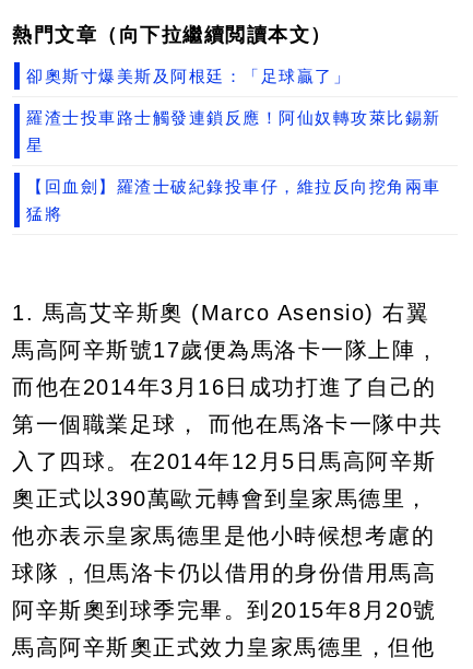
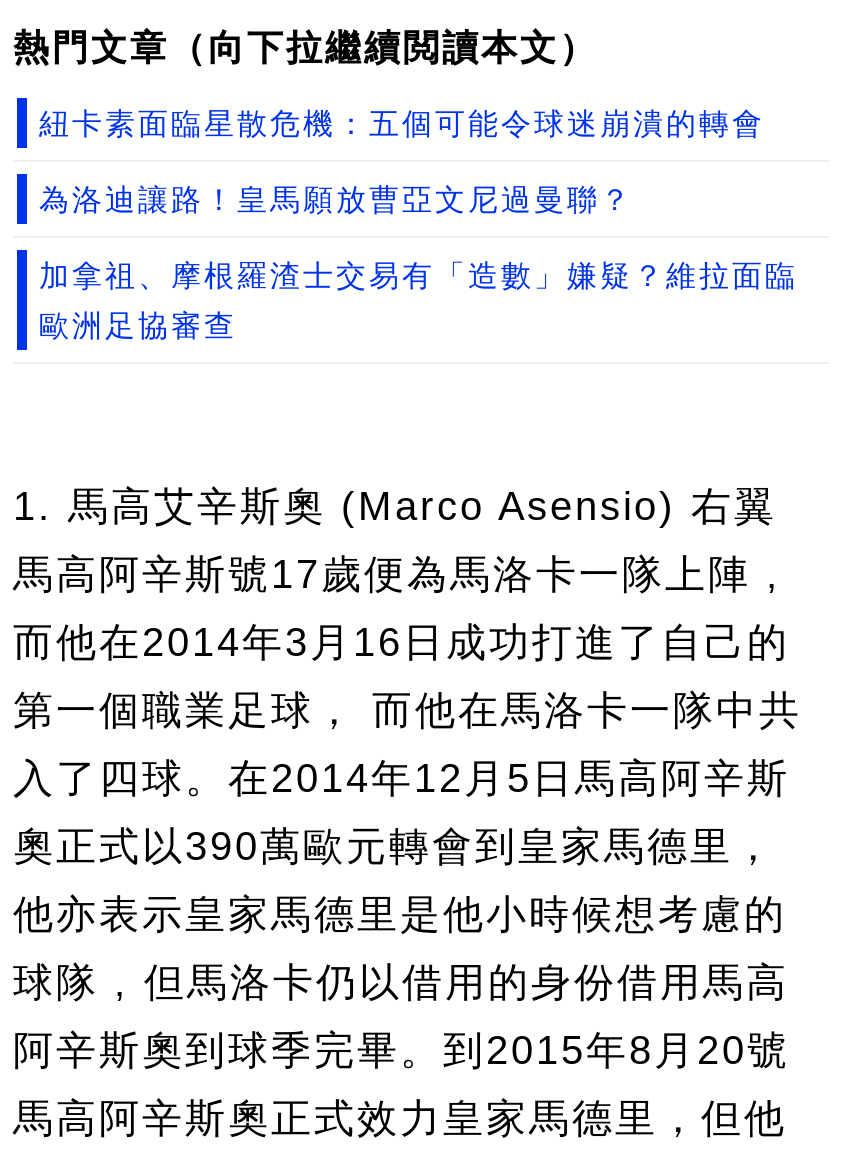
- 卻奧斯寸爆美斯及阿根廷：「足球贏了」
- 羅渣士投車路士觸發連鎖反應！阿仙奴轉攻萊比錫新
- 星
- 【回血劍】羅渣士破紀錄投車仔，維拉反向挖角兩車
- 猛將
+ 紐卡素面臨星散危機：五個可能令球迷崩潰的轉會
+ 為洛迪讓路！皇馬願放曹亞文尼過曼聯？
+ 加拿祖、摩根羅渣士交易有「造數」嫌疑？維拉面臨
+ 歐洲足協審查
